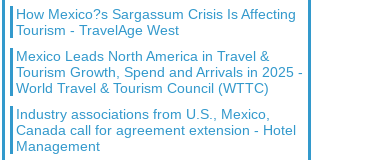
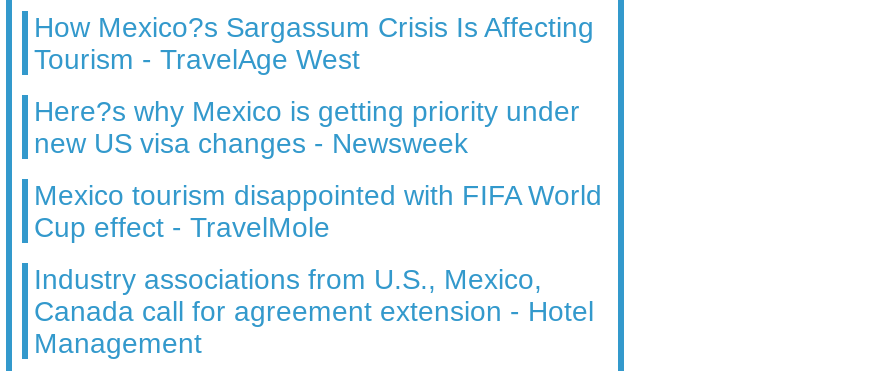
- Mexico Leads North America in Travel &
- Tourism Growth, Spend and Arrivals in 2025 -
- World Travel & Tourism Council (WTTC)
+ Here?s why Mexico is getting priority under
+ new US visa changes - Newsweek
+ Mexico tourism disappointed with FIFA World
+ Cup effect - TravelMole
